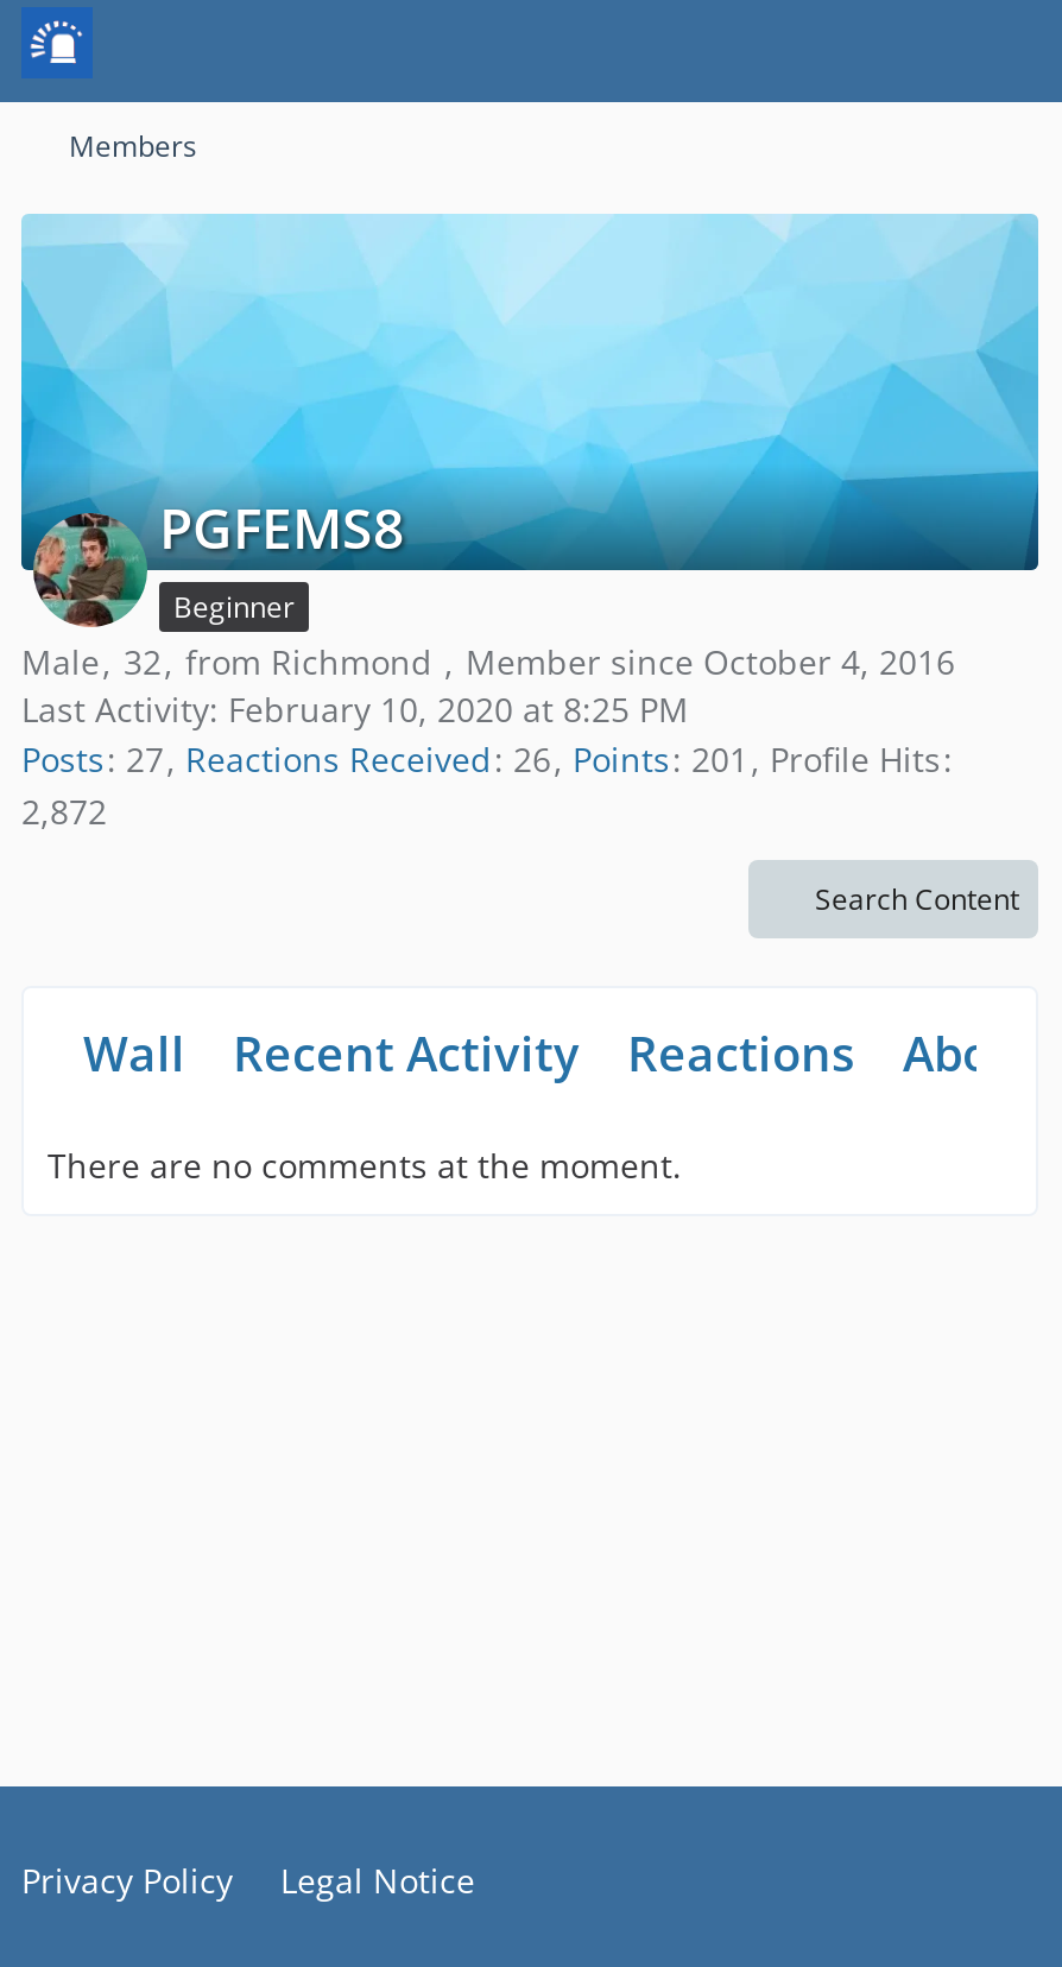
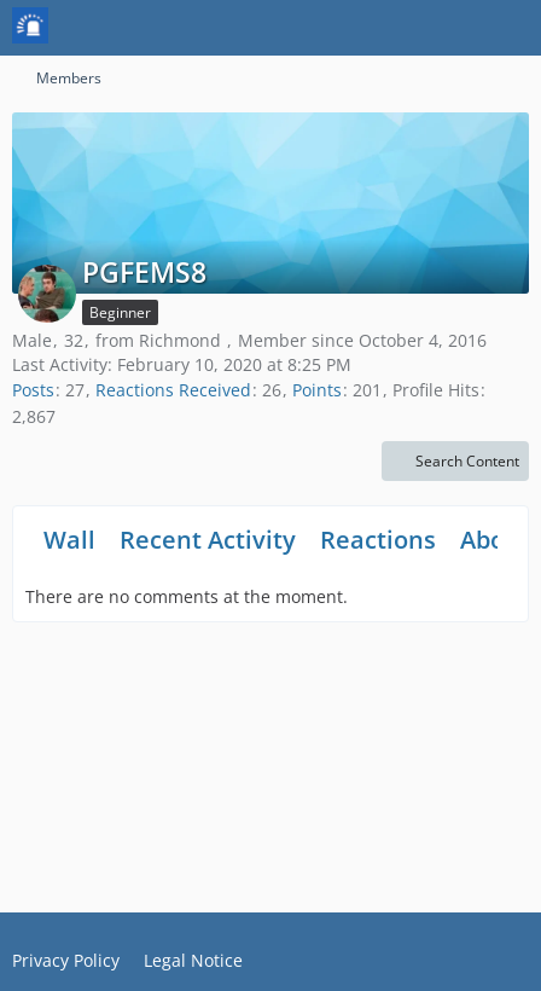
- 2,872
+ 2,867
